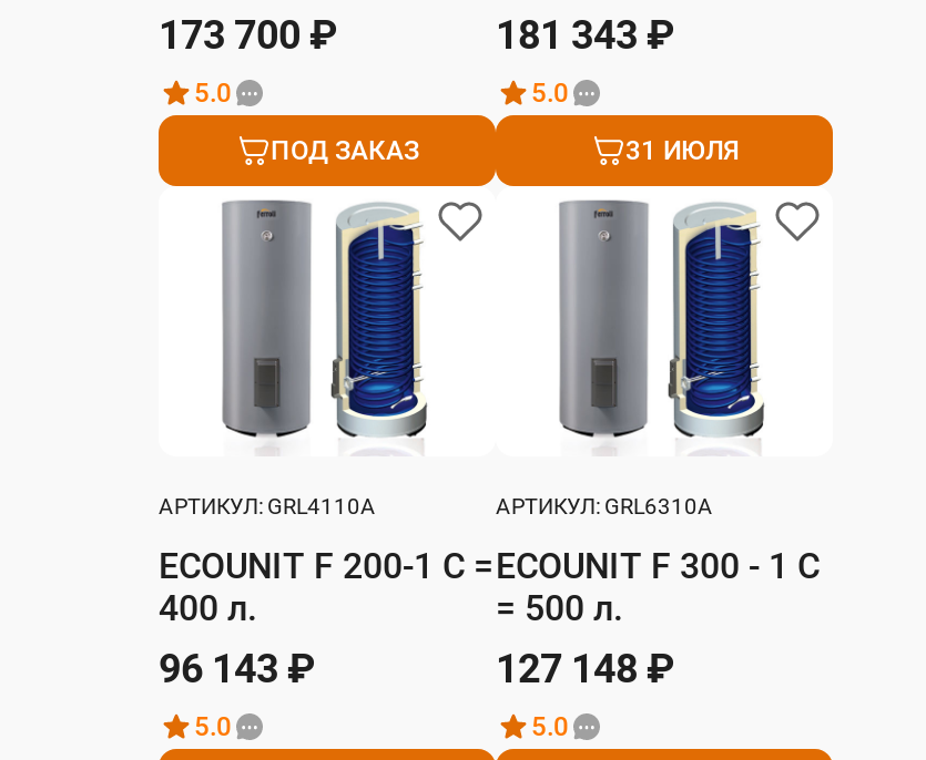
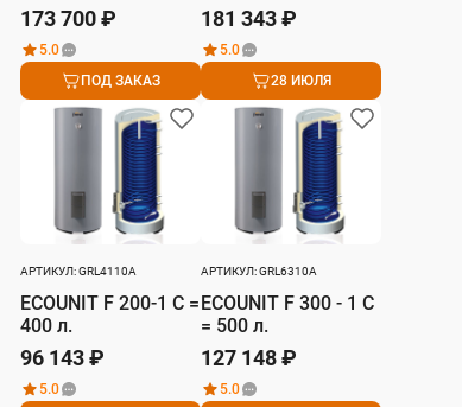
- 31 ИЮЛЯ
+ 28 ИЮЛЯ
